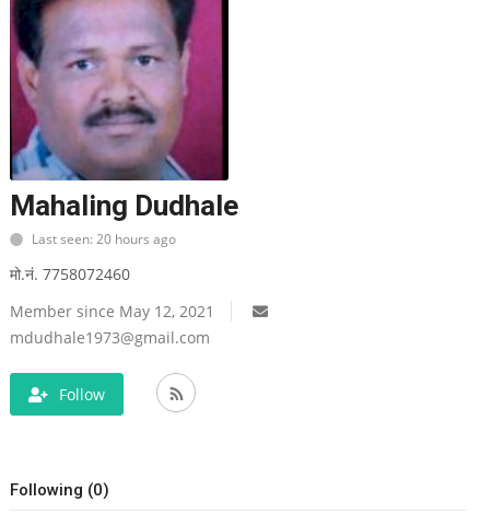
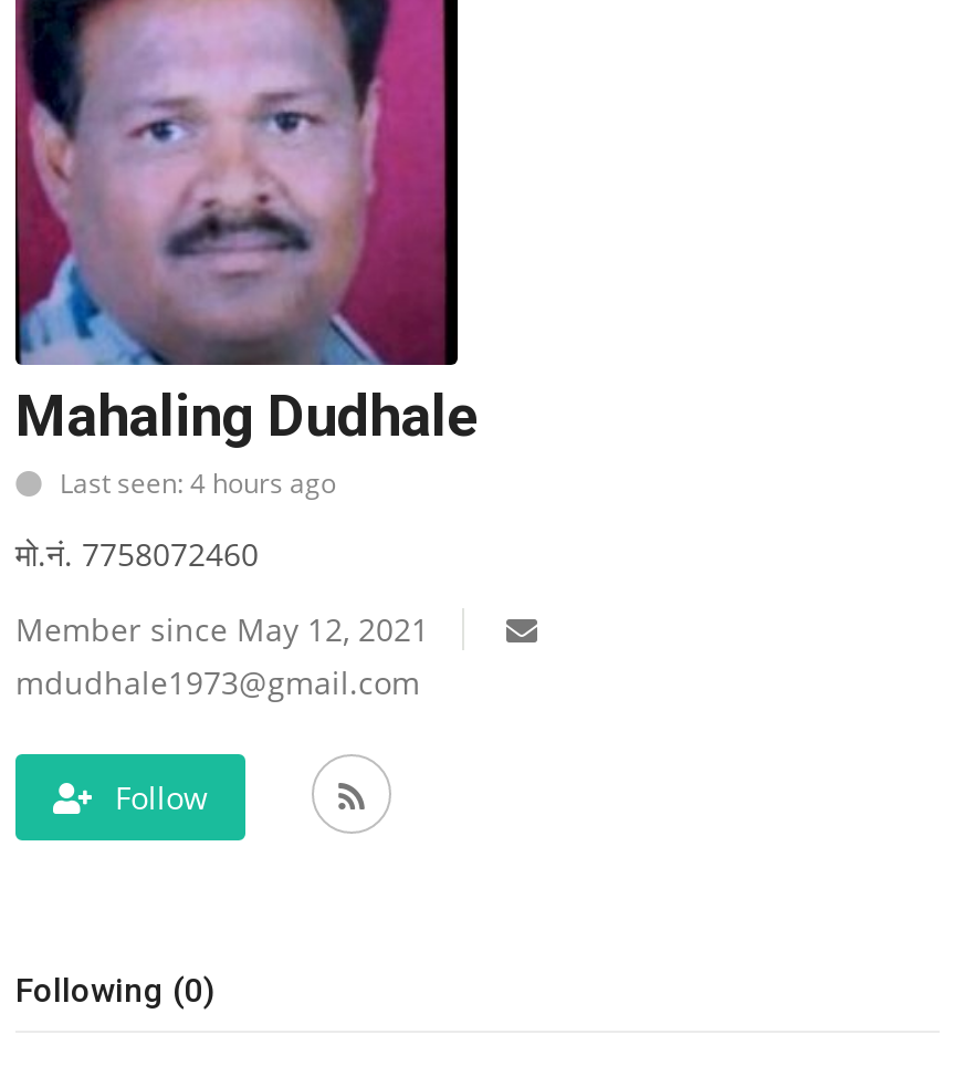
- Last seen: 20 hours ago
+ Last seen: 4 hours ago
